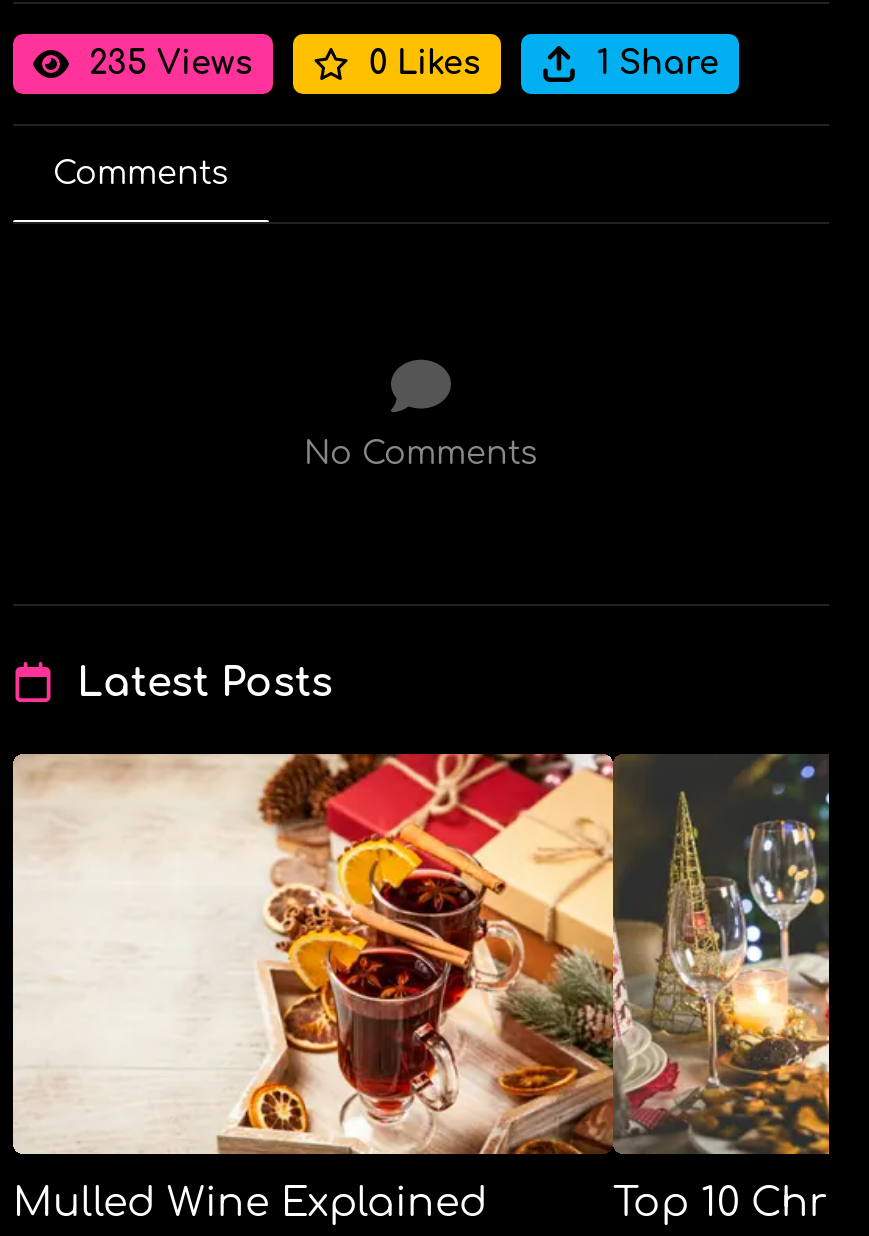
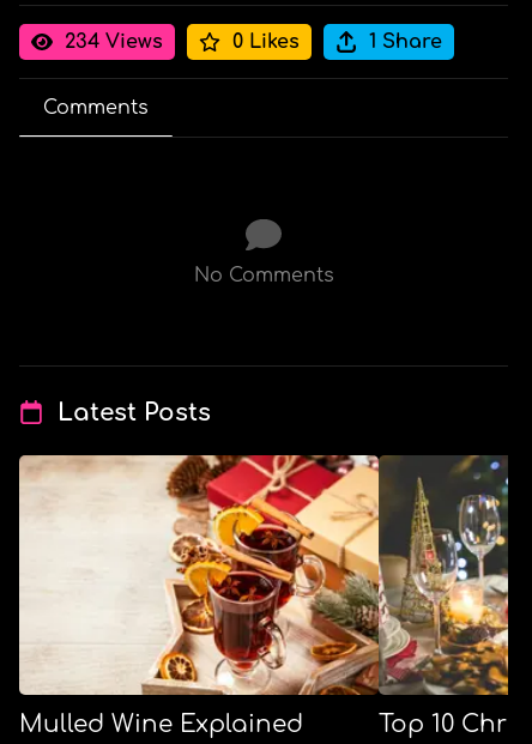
- 235 Views
+ 234 Views
